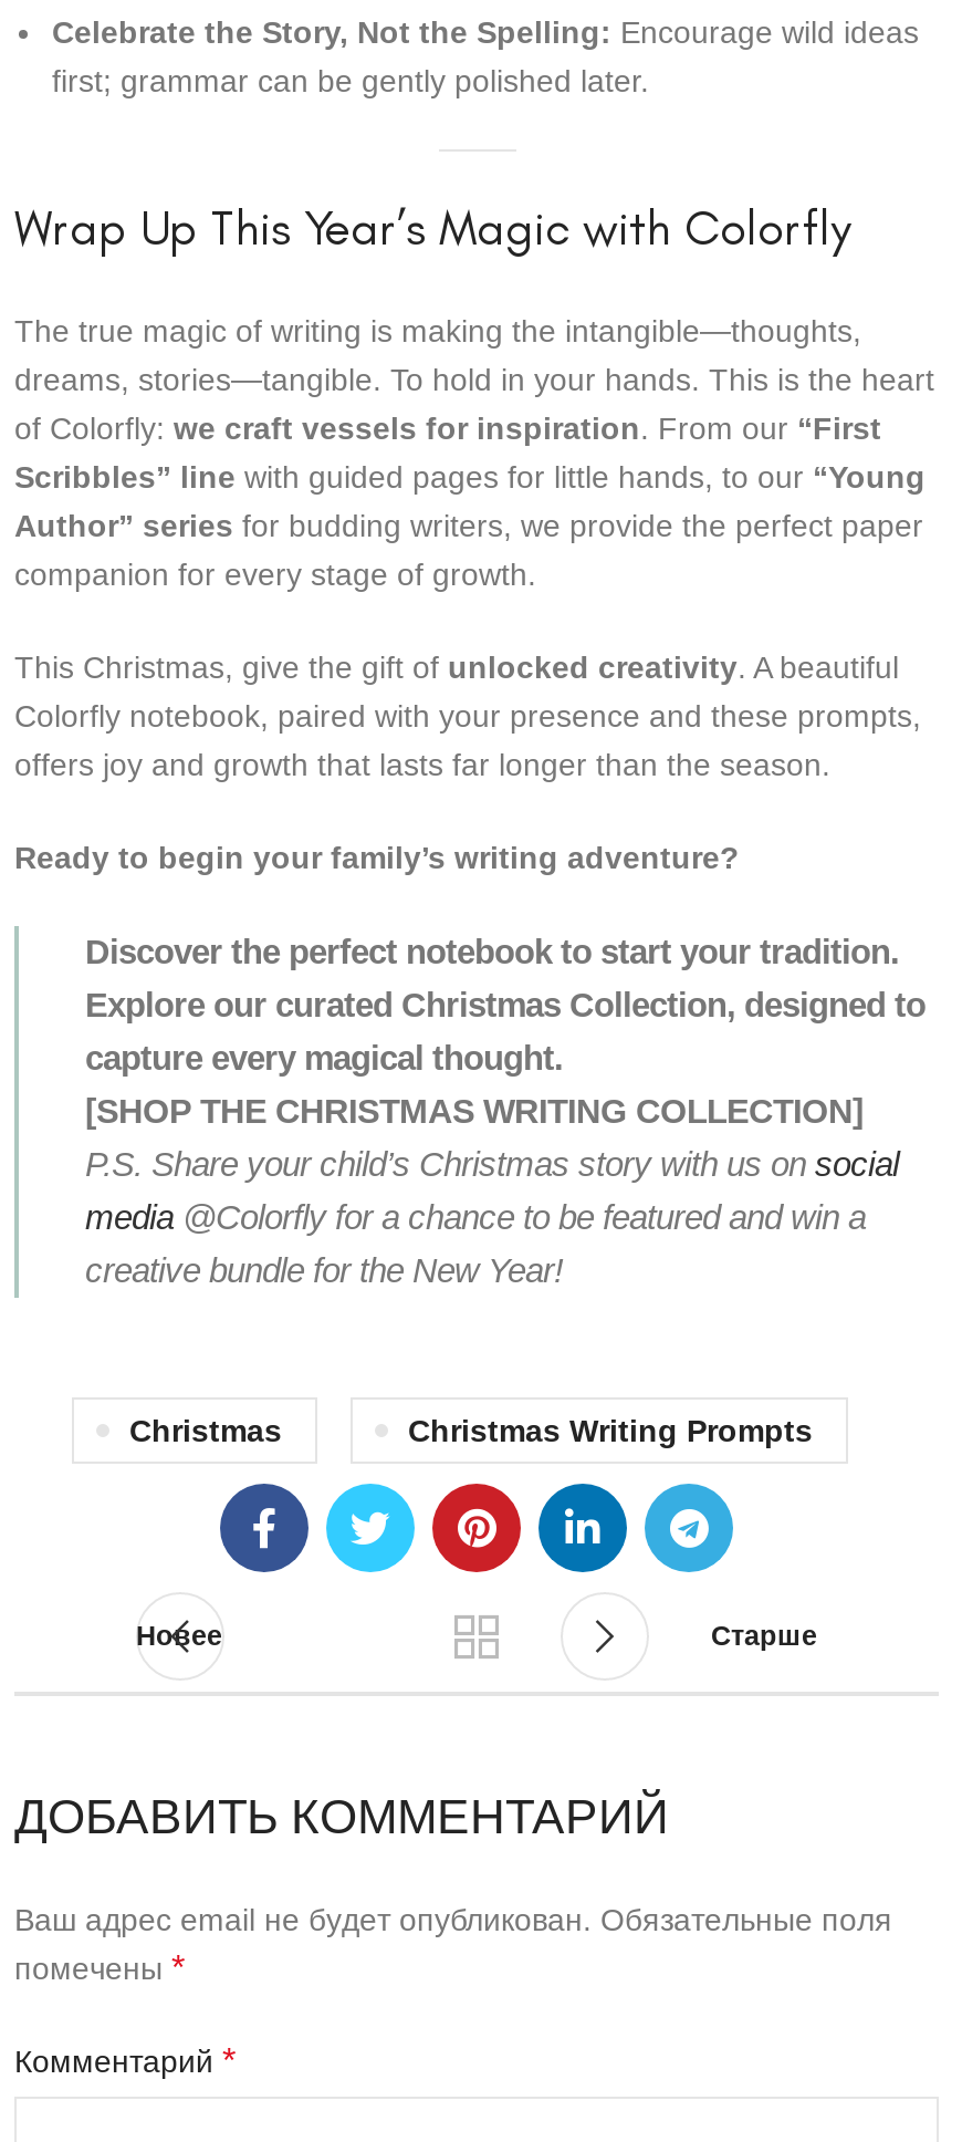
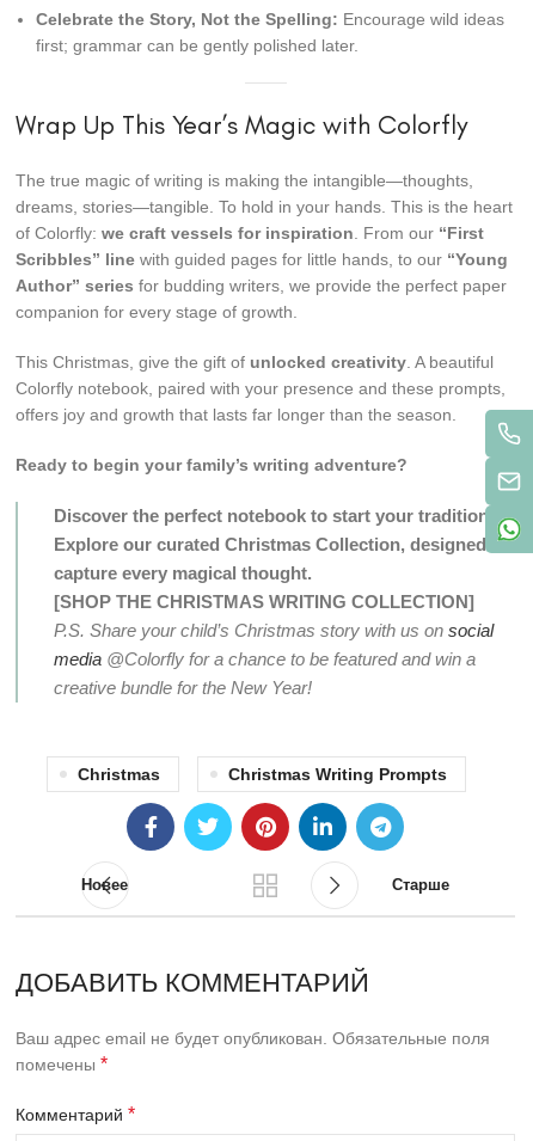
+ [image]
